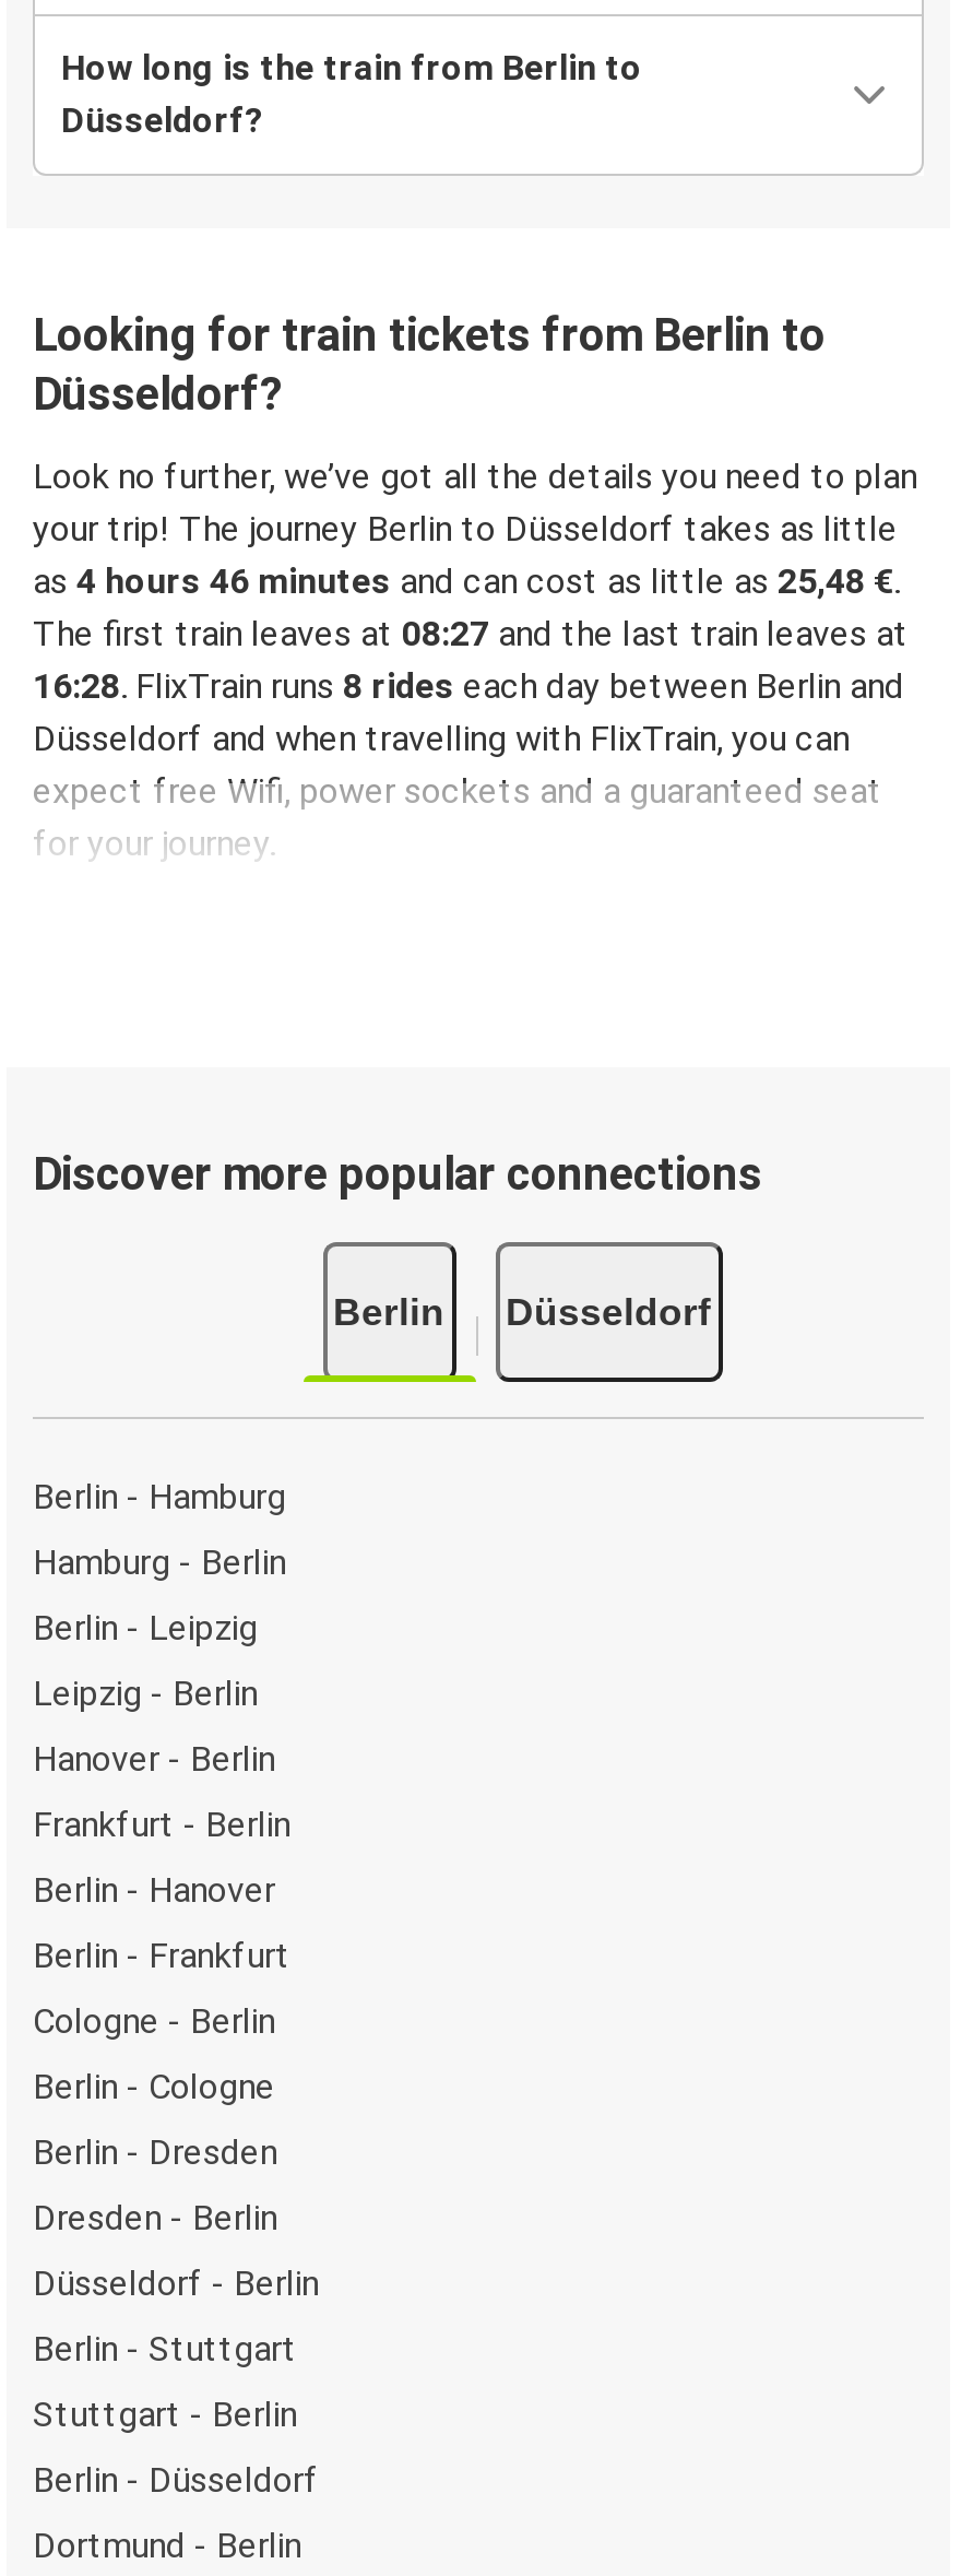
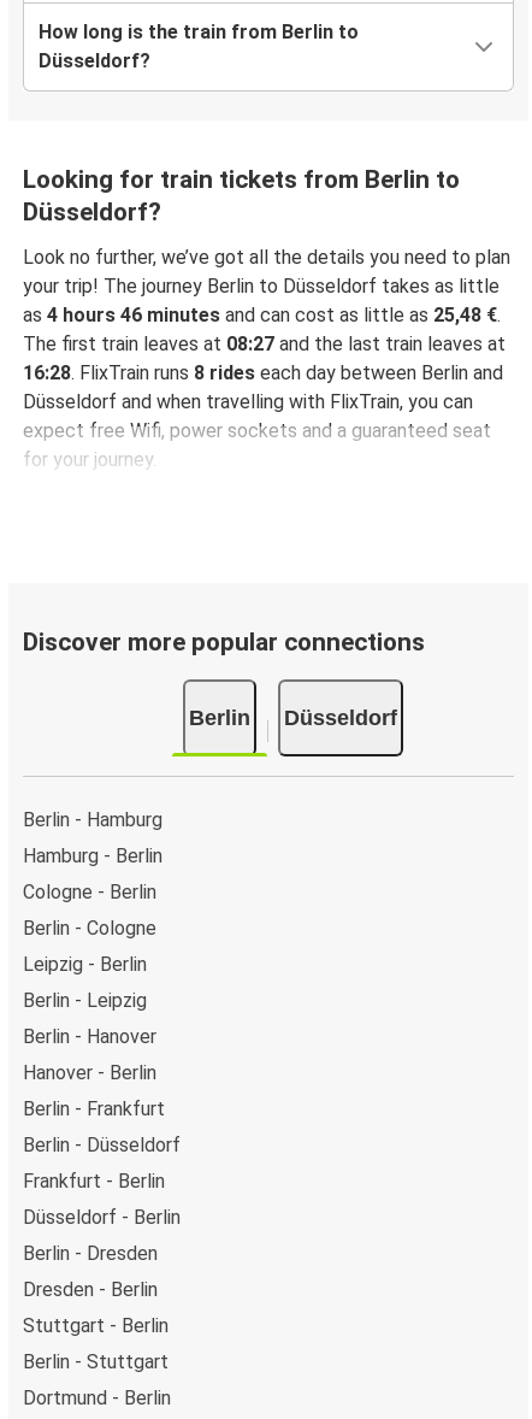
moved down: Leipzig - Berlin | Berlin - Leipzig | Berlin - Hanover | Hanover - Berlin | Berlin - Frankfurt

moved down: Frankfurt - Berlin

moved up: Cologne - Berlin | Berlin - Cologne

moved down: Berlin - Dresden | Dresden - Berlin

moved up: Düsseldorf - Berlin

moved down: Berlin - Stuttgart

moved up: Berlin - Düsseldorf
